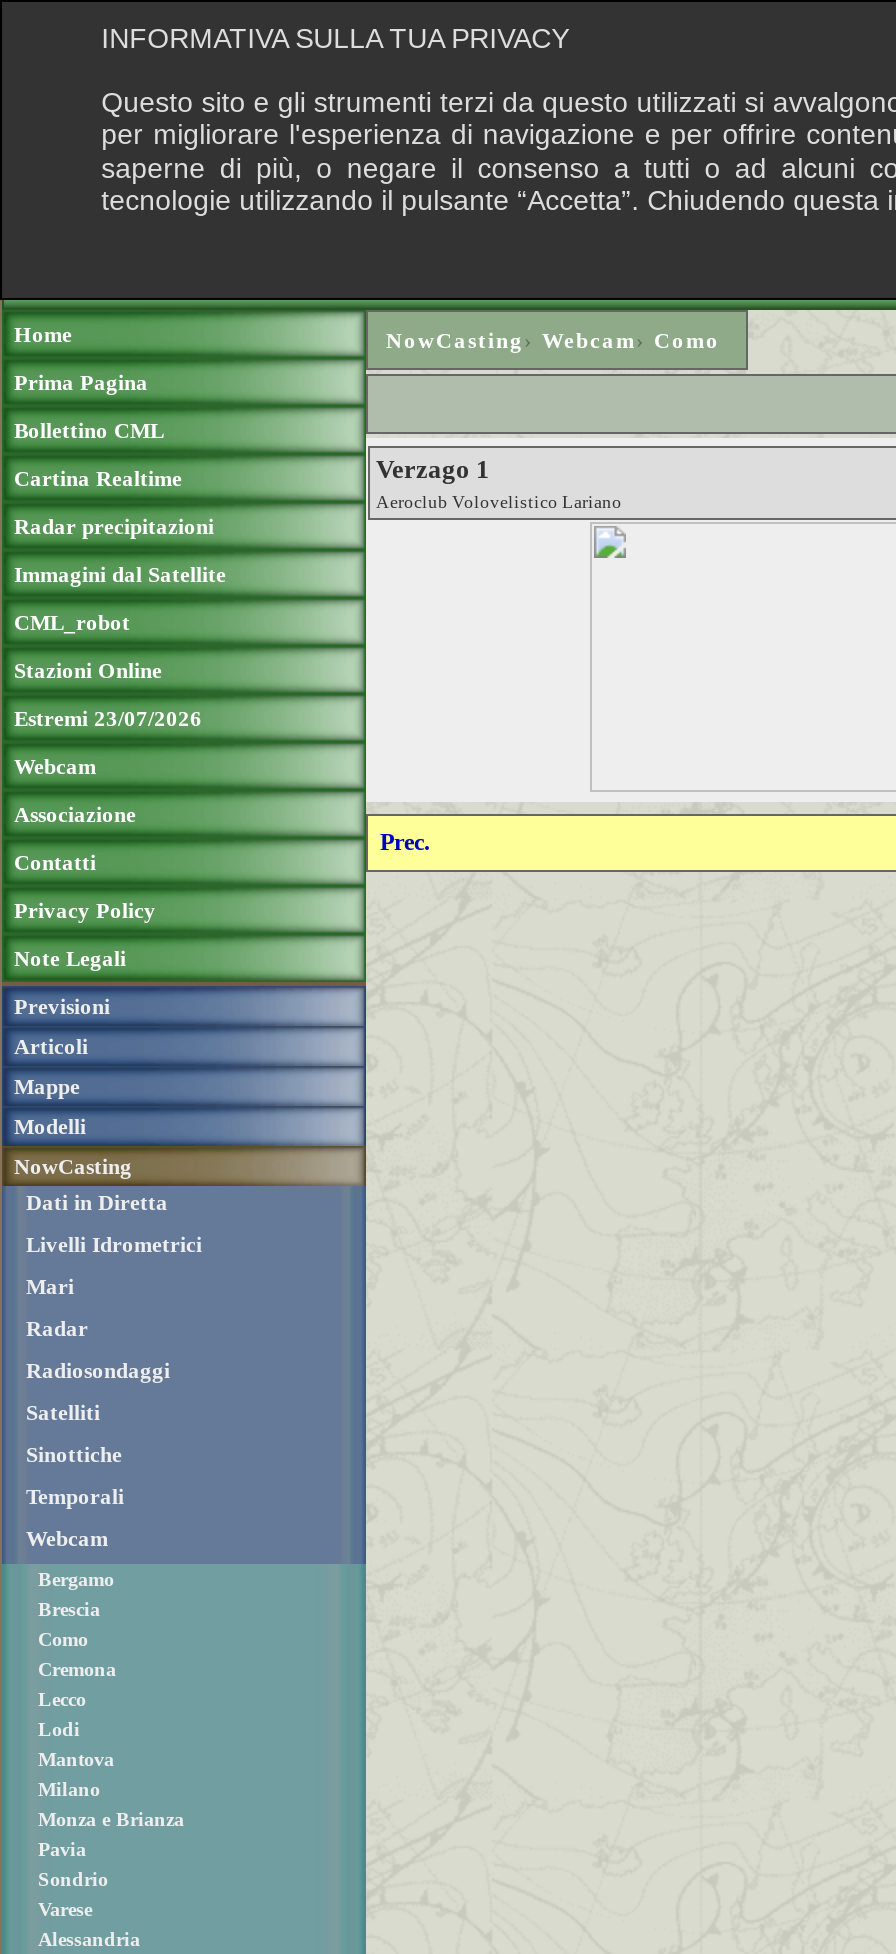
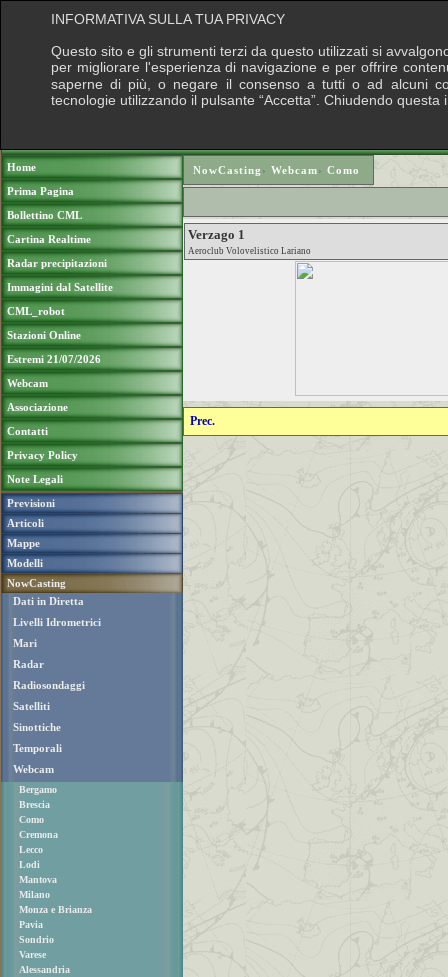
- Estremi 23/07/2026
+ Estremi 21/07/2026
